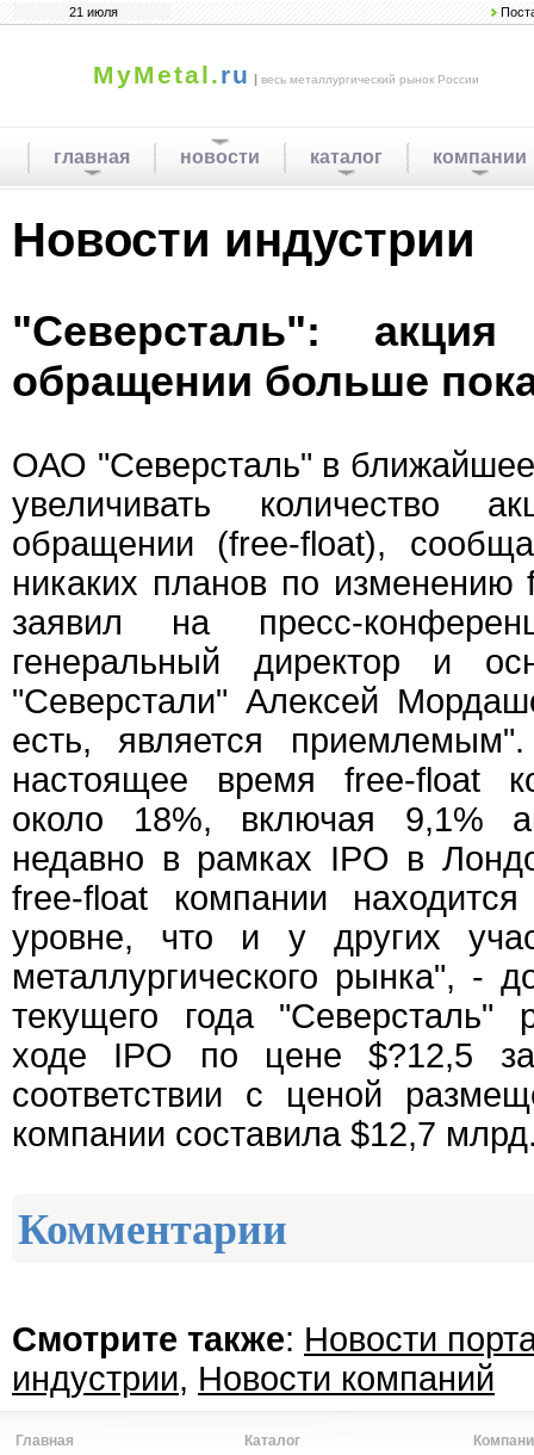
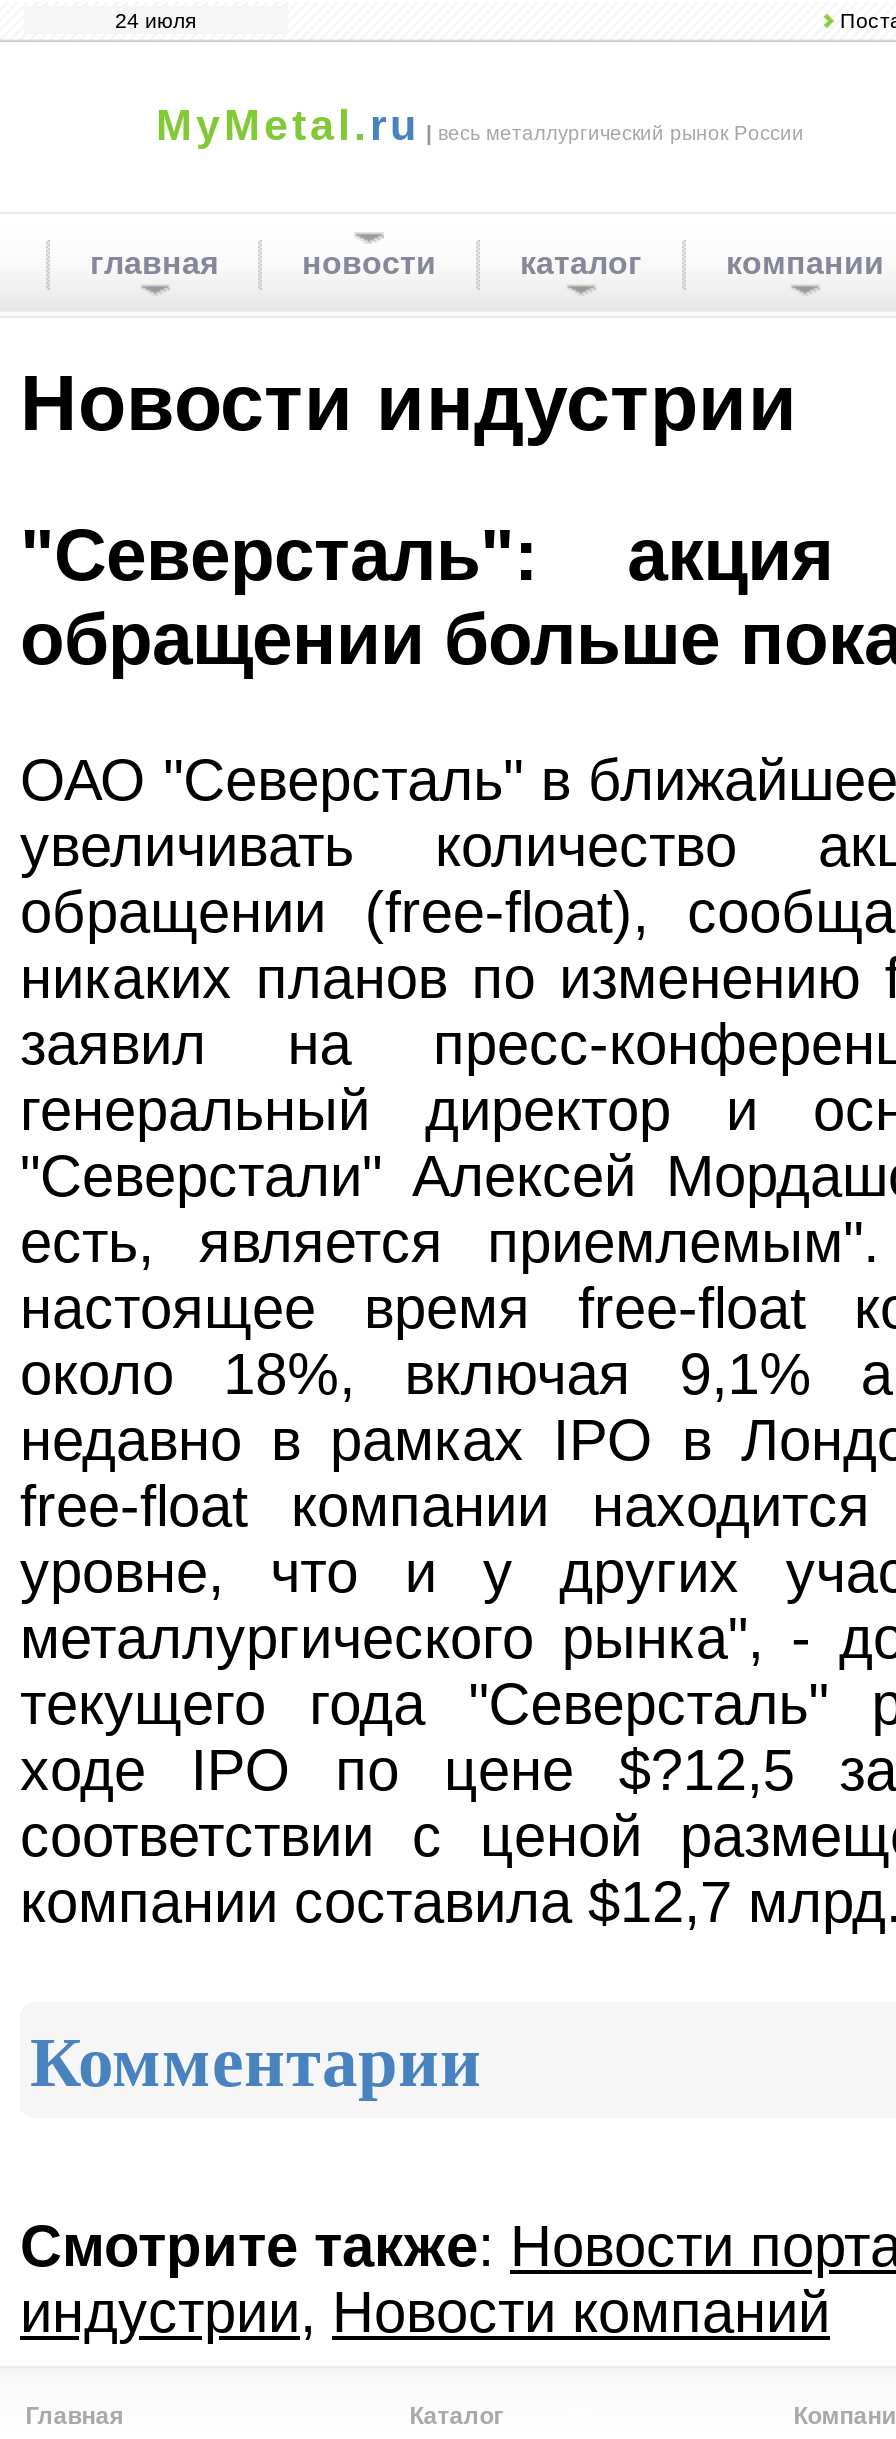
- 21 июля
+ 24 июля
